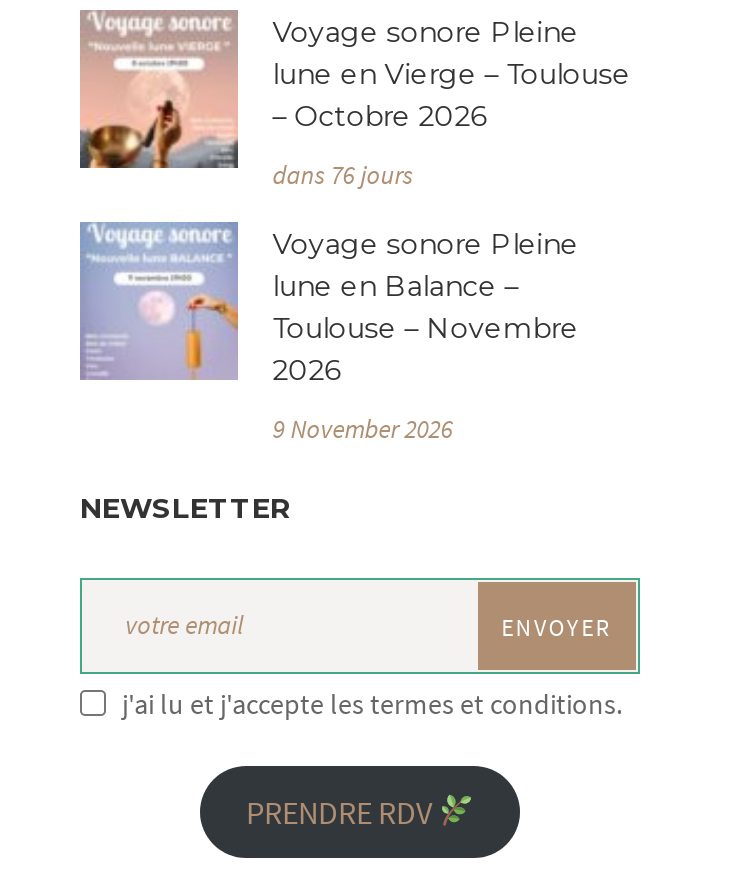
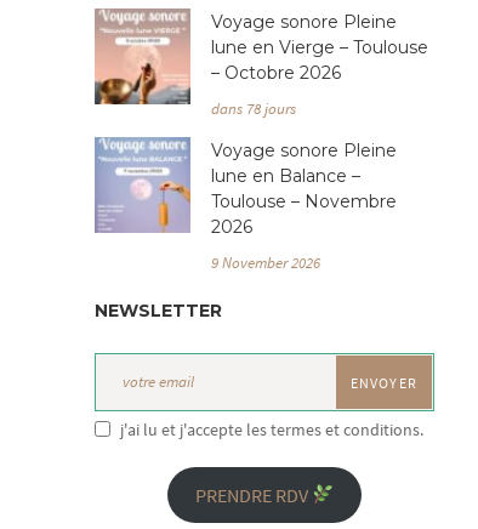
- dans 76 jours
+ dans 78 jours
